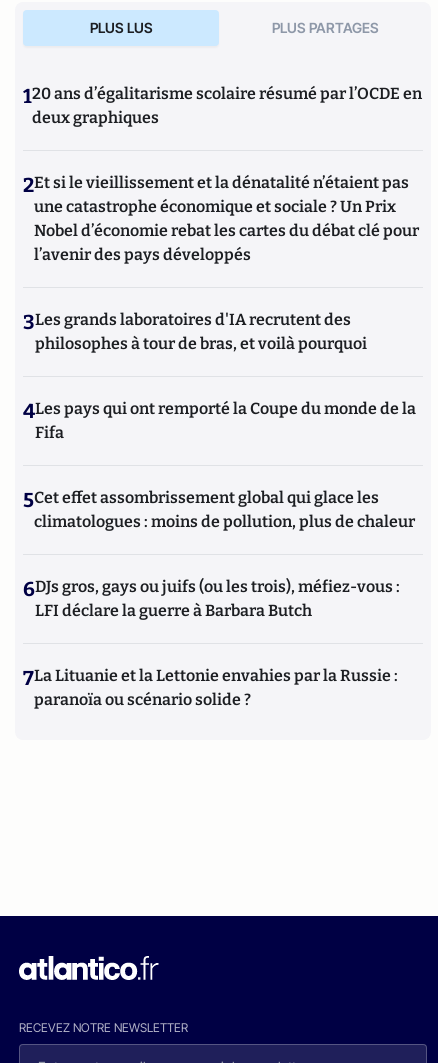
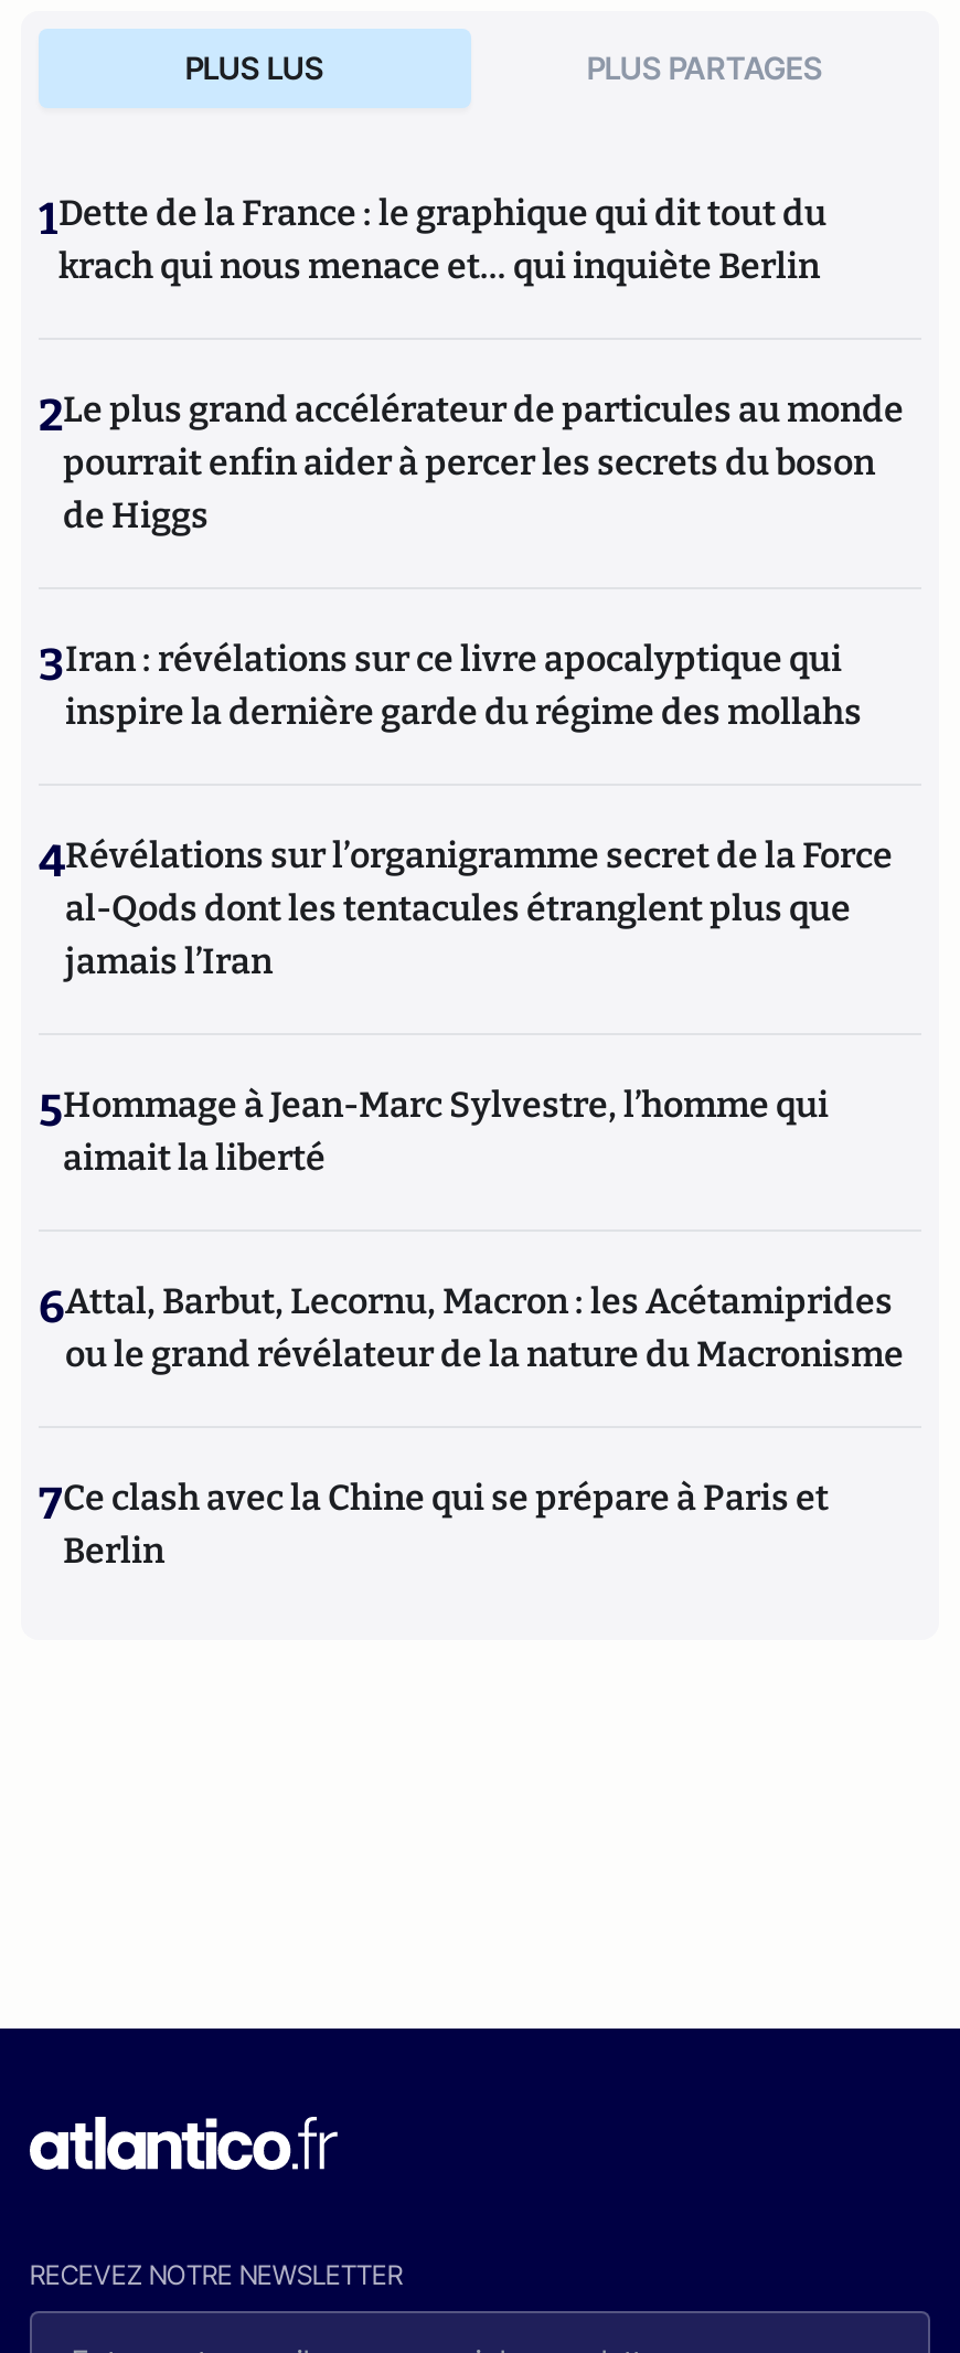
- 120 ans d’égalitarisme scolaire résumé par l’OCDE en
- deux graphiques
+ 1Dette de la France : le graphique qui dit tout du
+ krach qui nous menace et… qui inquiète Berlin

- 2Et si le vieillissement et la dénatalité n’étaient pas
- une catastrophe économique et sociale ? Un Prix
- Nobel d’économie rebat les cartes du débat clé pour
- l’avenir des pays développés
+ 2Le plus grand accélérateur de particules au monde
+ pourrait enfin aider à percer les secrets du boson
+ de Higgs

- 3Les grands laboratoires d'IA recrutent des
- philosophes à tour de bras, et voilà pourquoi
+ 3Iran : révélations sur ce livre apocalyptique qui
+ inspire la dernière garde du régime des mollahs

- 4Les pays qui ont remporté la Coupe du monde de la
- Fifa
+ 4Révélations sur l’organigramme secret de la Force
+ al-Qods dont les tentacules étranglent plus que
+ jamais l’Iran

- 5Cet effet assombrissement global qui glace les
- climatologues : moins de pollution, plus de chaleur
+ 5Hommage à Jean-Marc Sylvestre, l’homme qui
+ aimait la liberté

- 6DJs gros, gays ou juifs (ou les trois), méfiez-vous :
- LFI déclare la guerre à Barbara Butch
+ 6Attal, Barbut, Lecornu, Macron : les Acétamiprides
+ ou le grand révélateur de la nature du Macronisme

- 7La Lituanie et la Lettonie envahies par la Russie :
- paranoïa ou scénario solide ?
+ 7Ce clash avec la Chine qui se prépare à Paris et
+ Berlin
